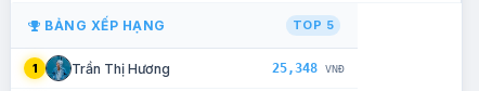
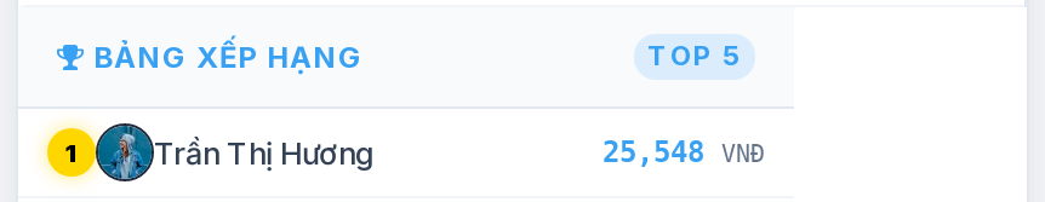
- 25,348 VNĐ
+ 25,548 VNĐ
